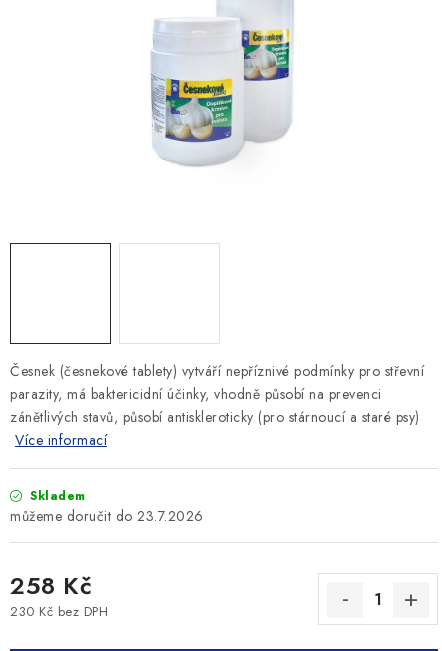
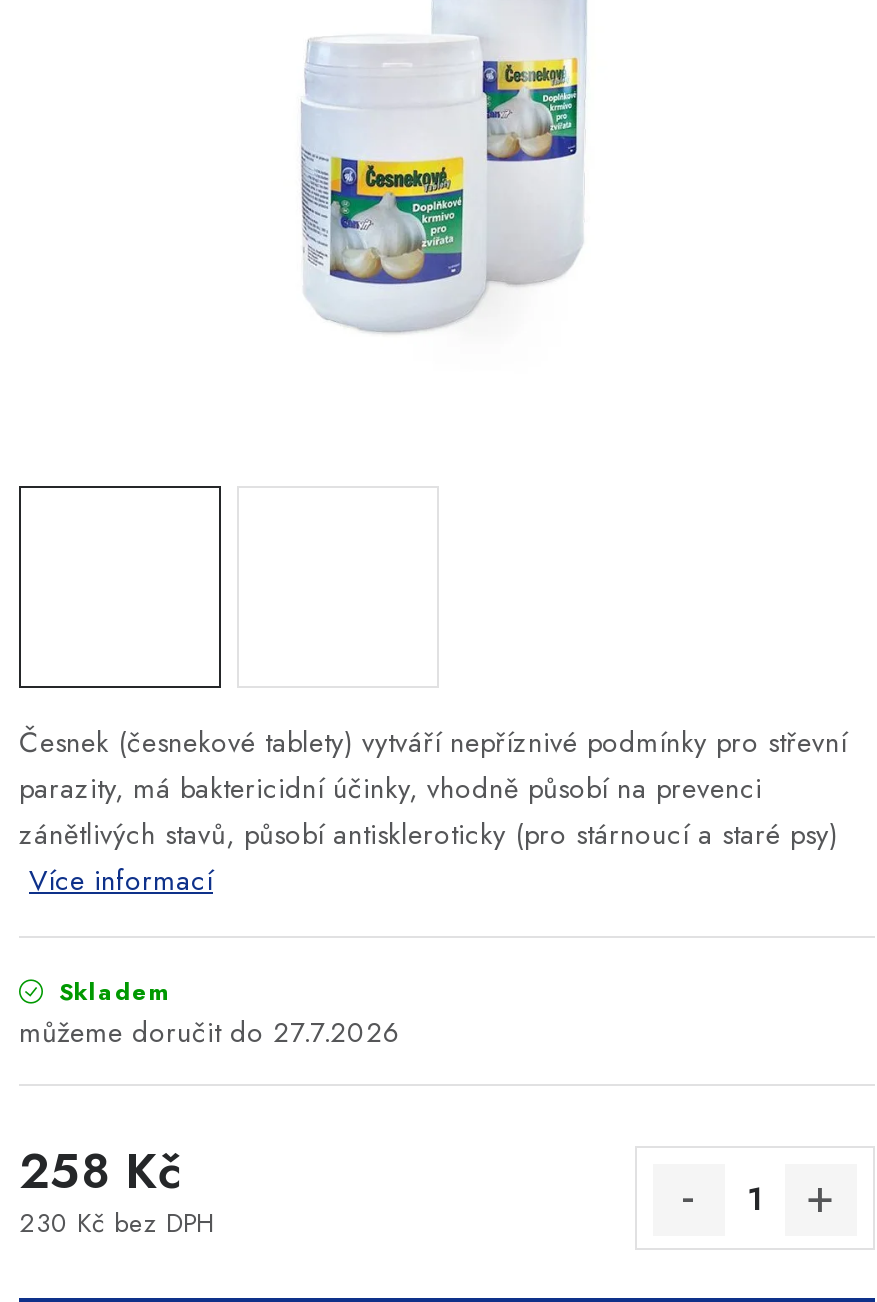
- 23.7.2026
+ 27.7.2026
